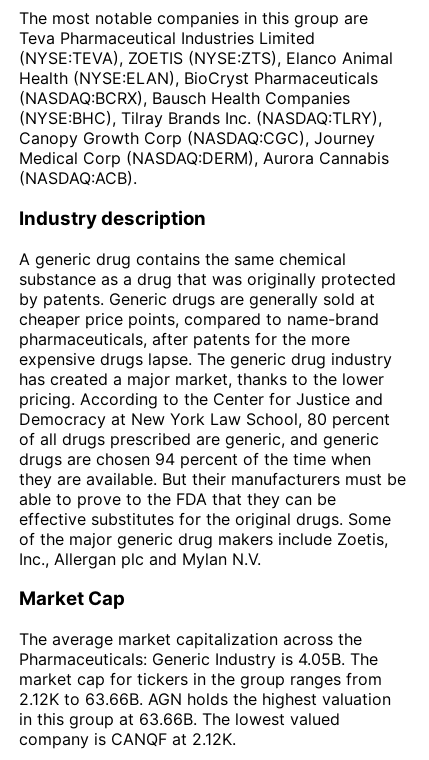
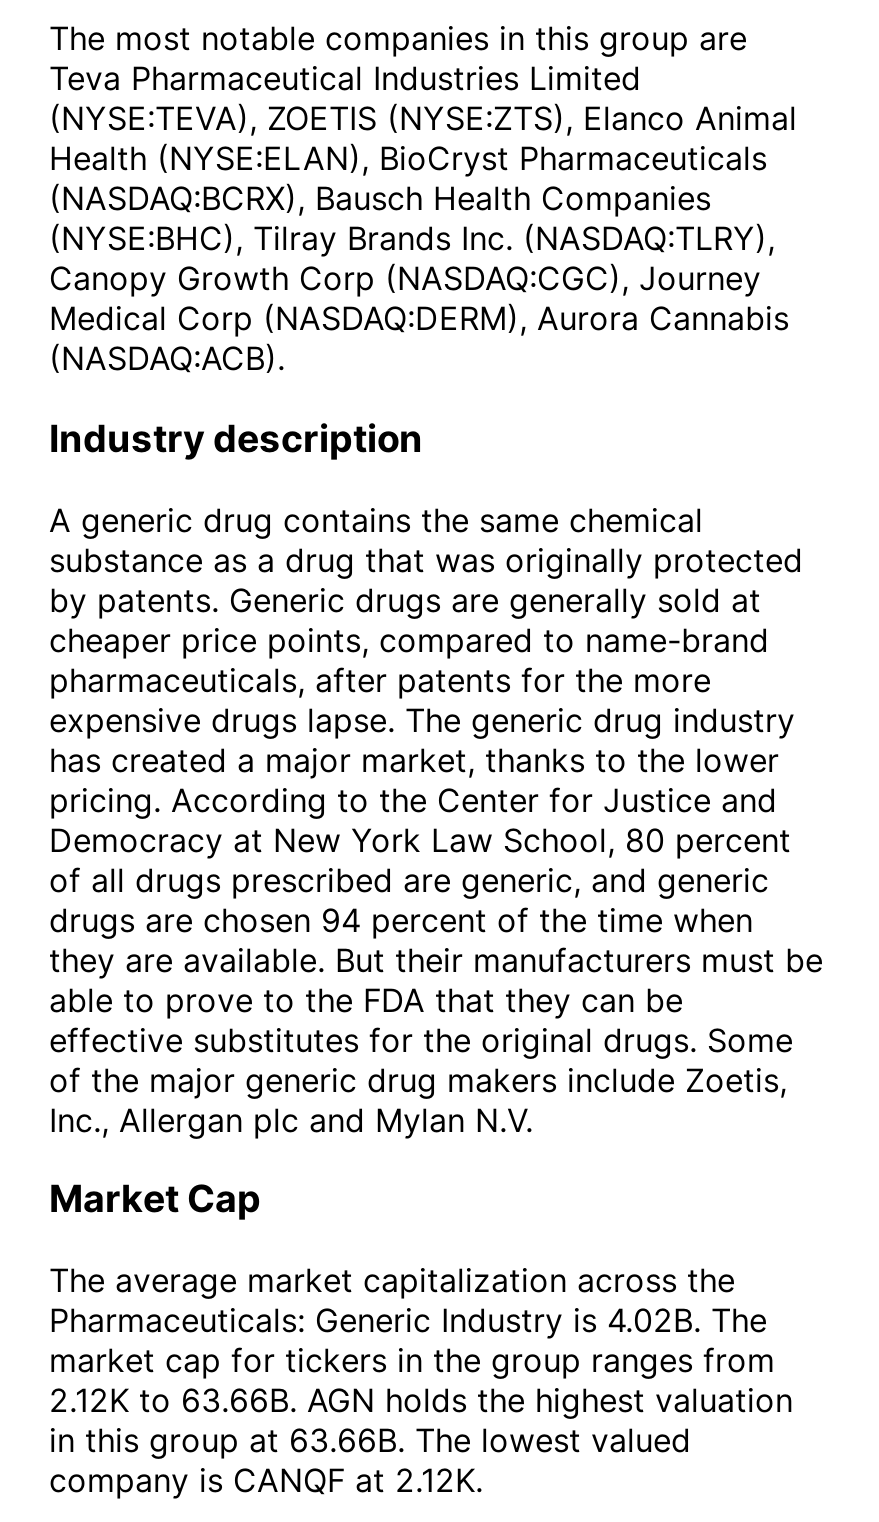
- Pharmaceuticals: Generic Industry is 4.05B. The
+ Pharmaceuticals: Generic Industry is 4.02B. The
